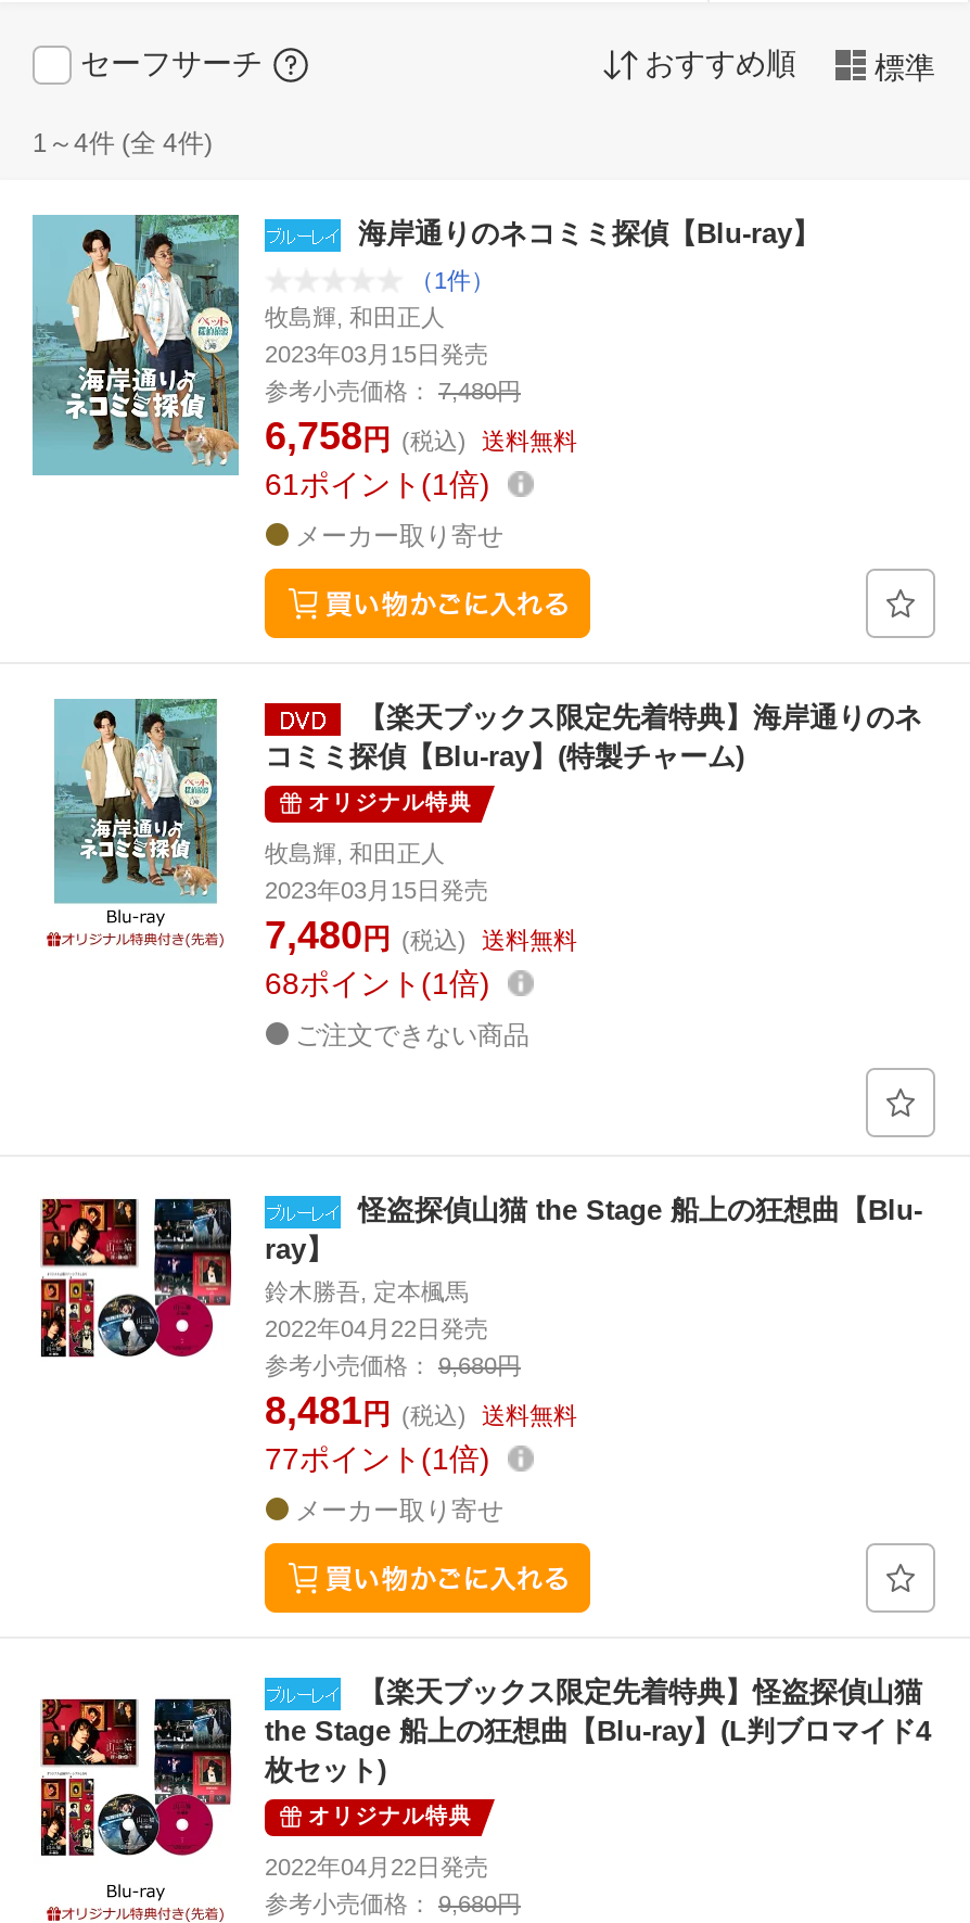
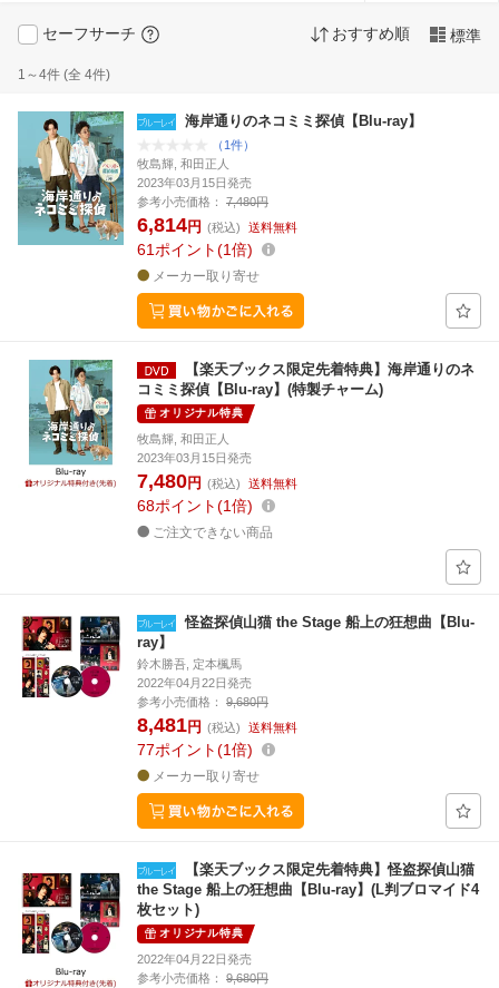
- 6,758円 (税込) 送料無料
+ 6,814円 (税込) 送料無料
